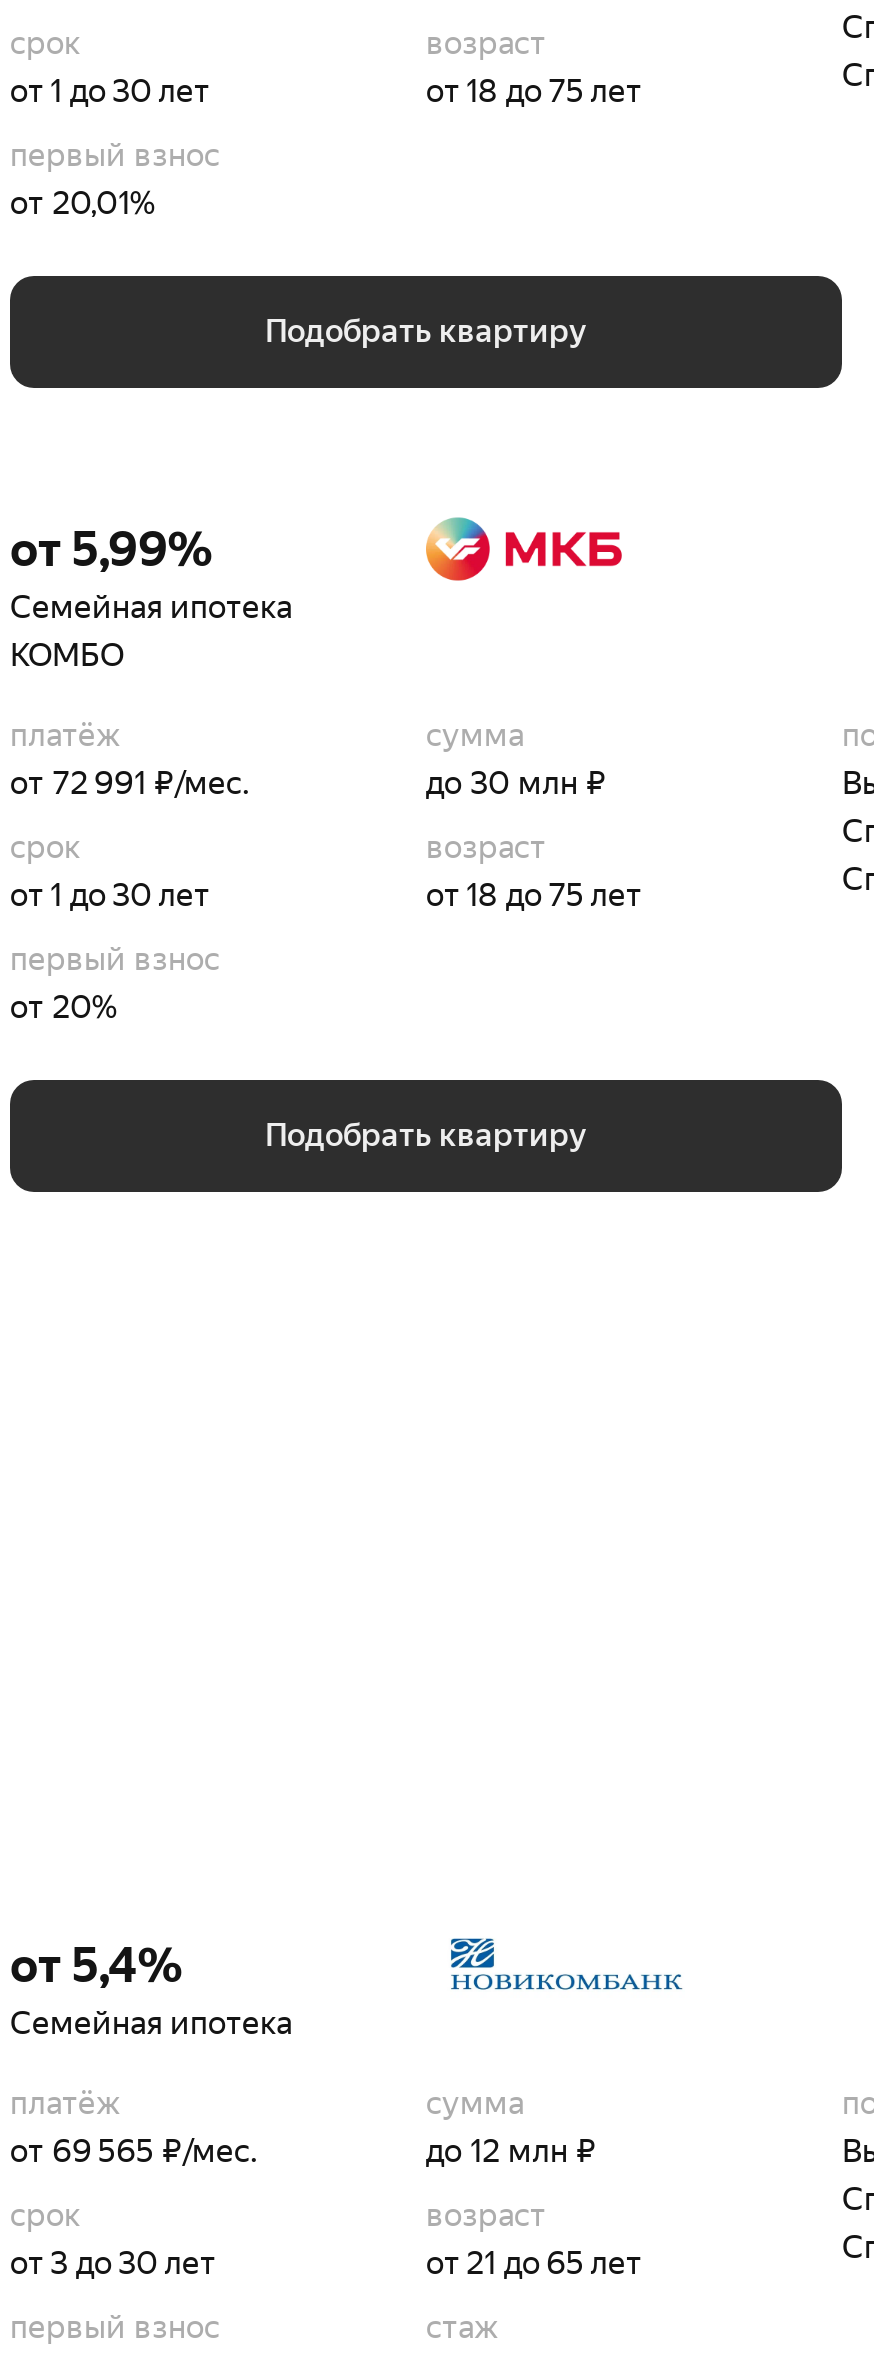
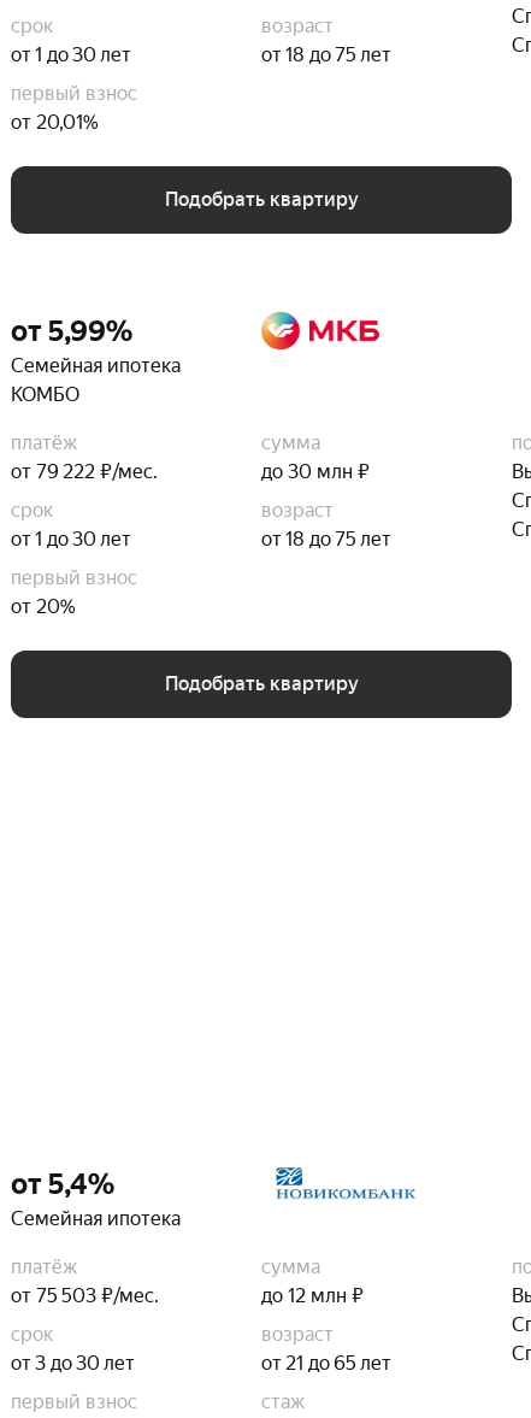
- от 72 991 ₽/мес.
+ от 79 222 ₽/мес.

- от 69 565 ₽/мес.
+ от 75 503 ₽/мес.
